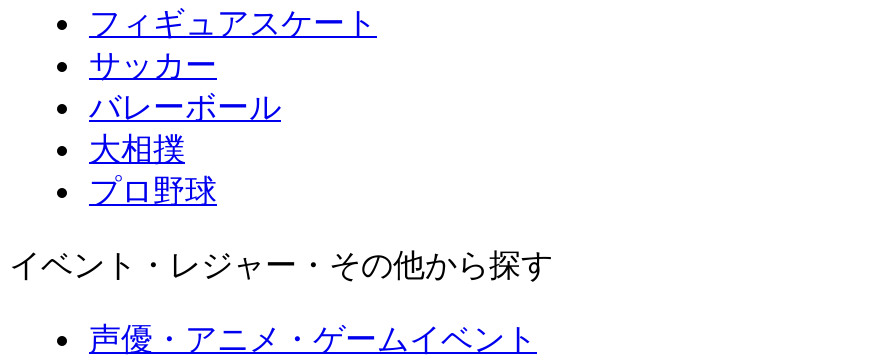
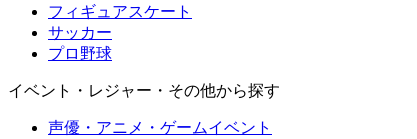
- バレーボール
- 大相撲
